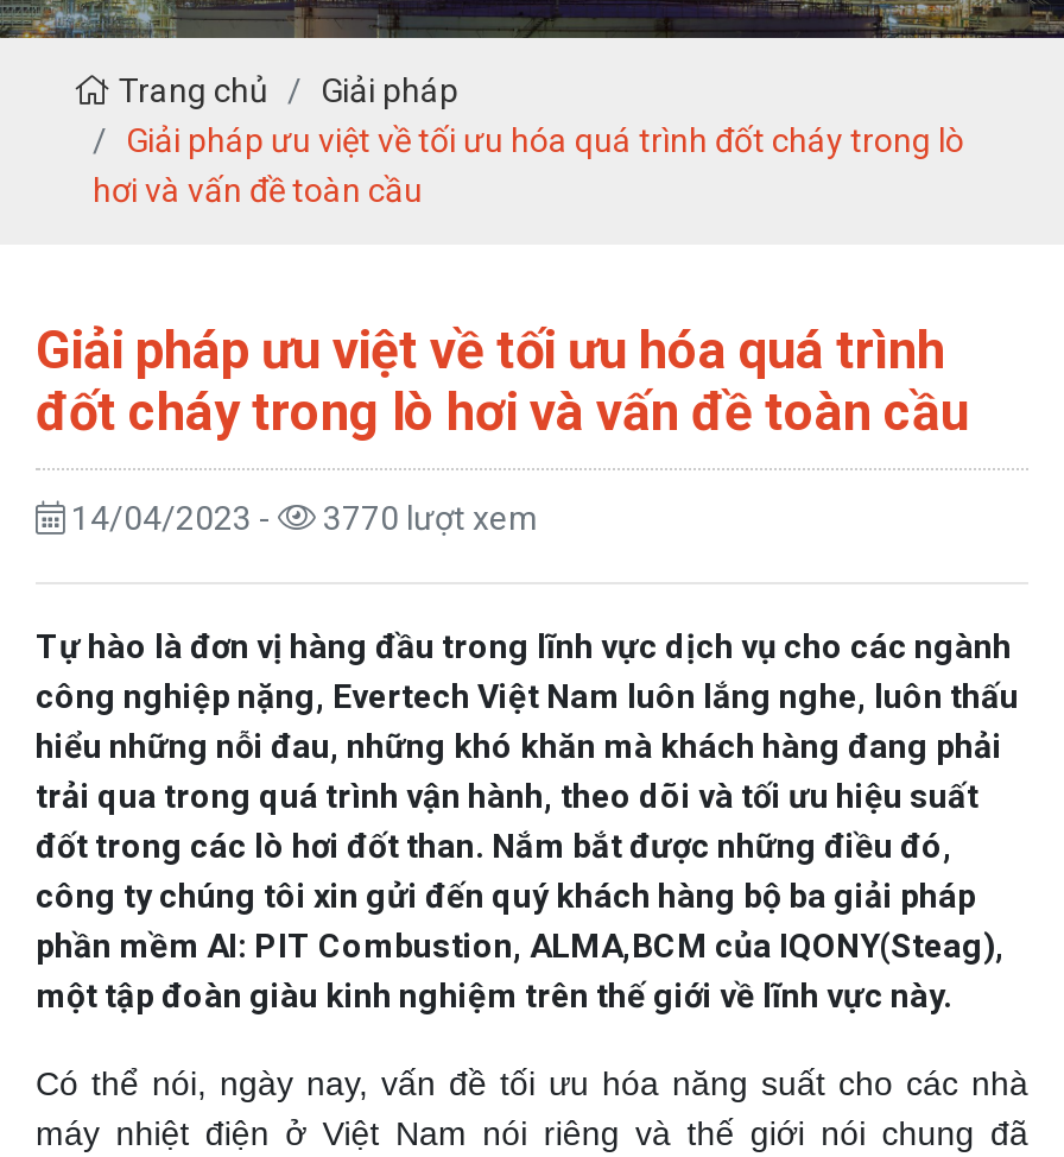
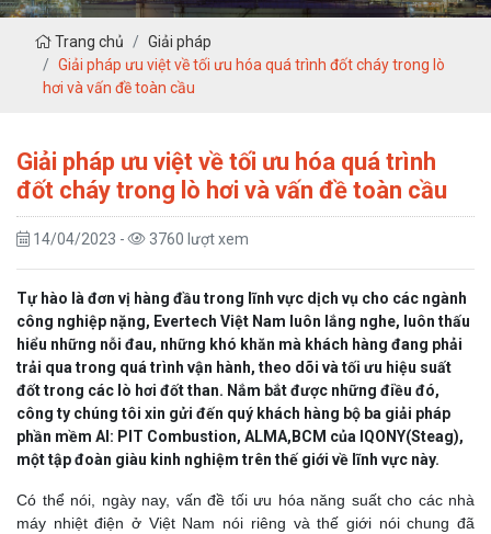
- 14/04/2023 - 3770 lượt xem
+ 14/04/2023 - 3760 lượt xem
